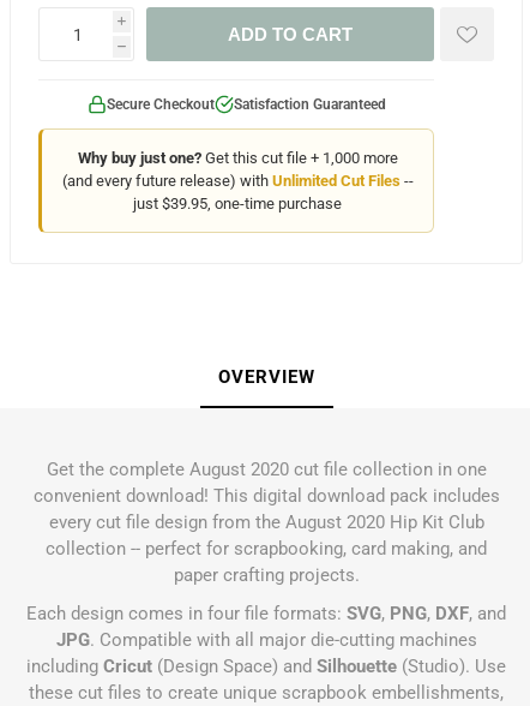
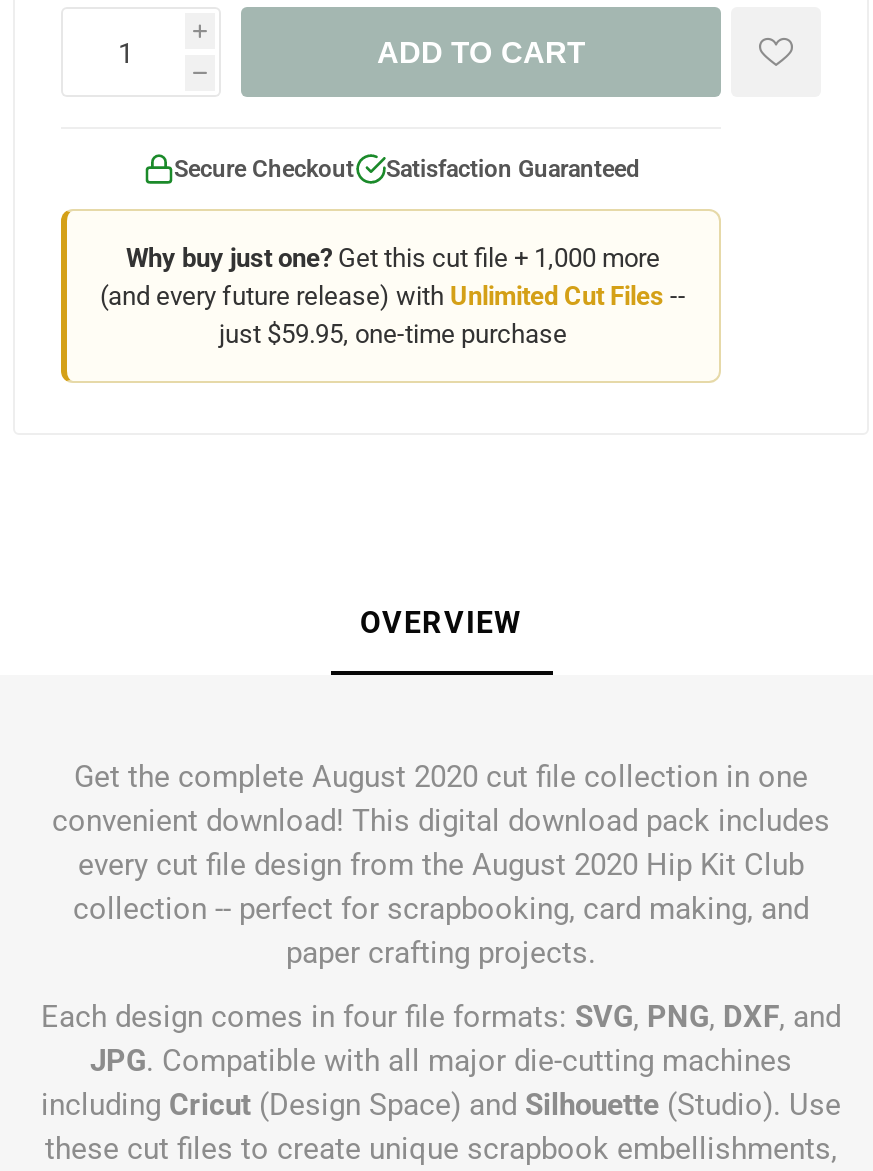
- just $39.95, one-time purchase
+ just $59.95, one-time purchase
